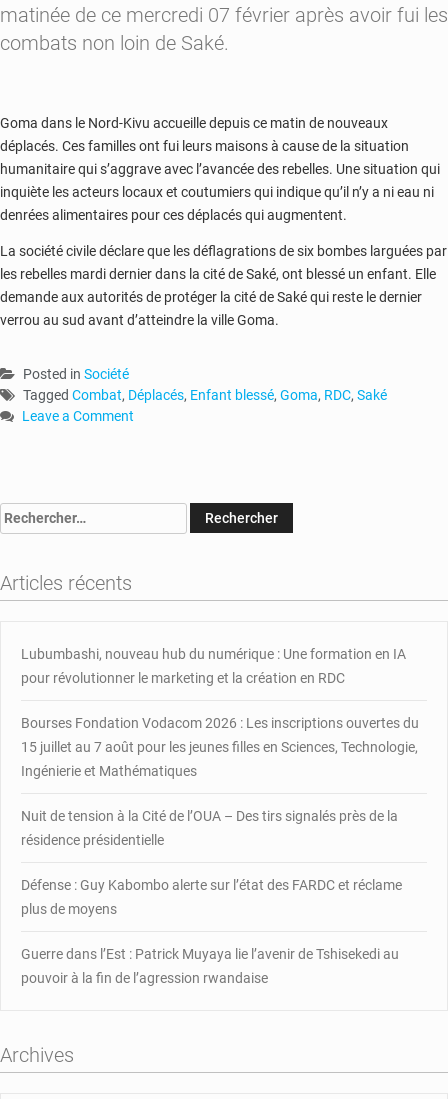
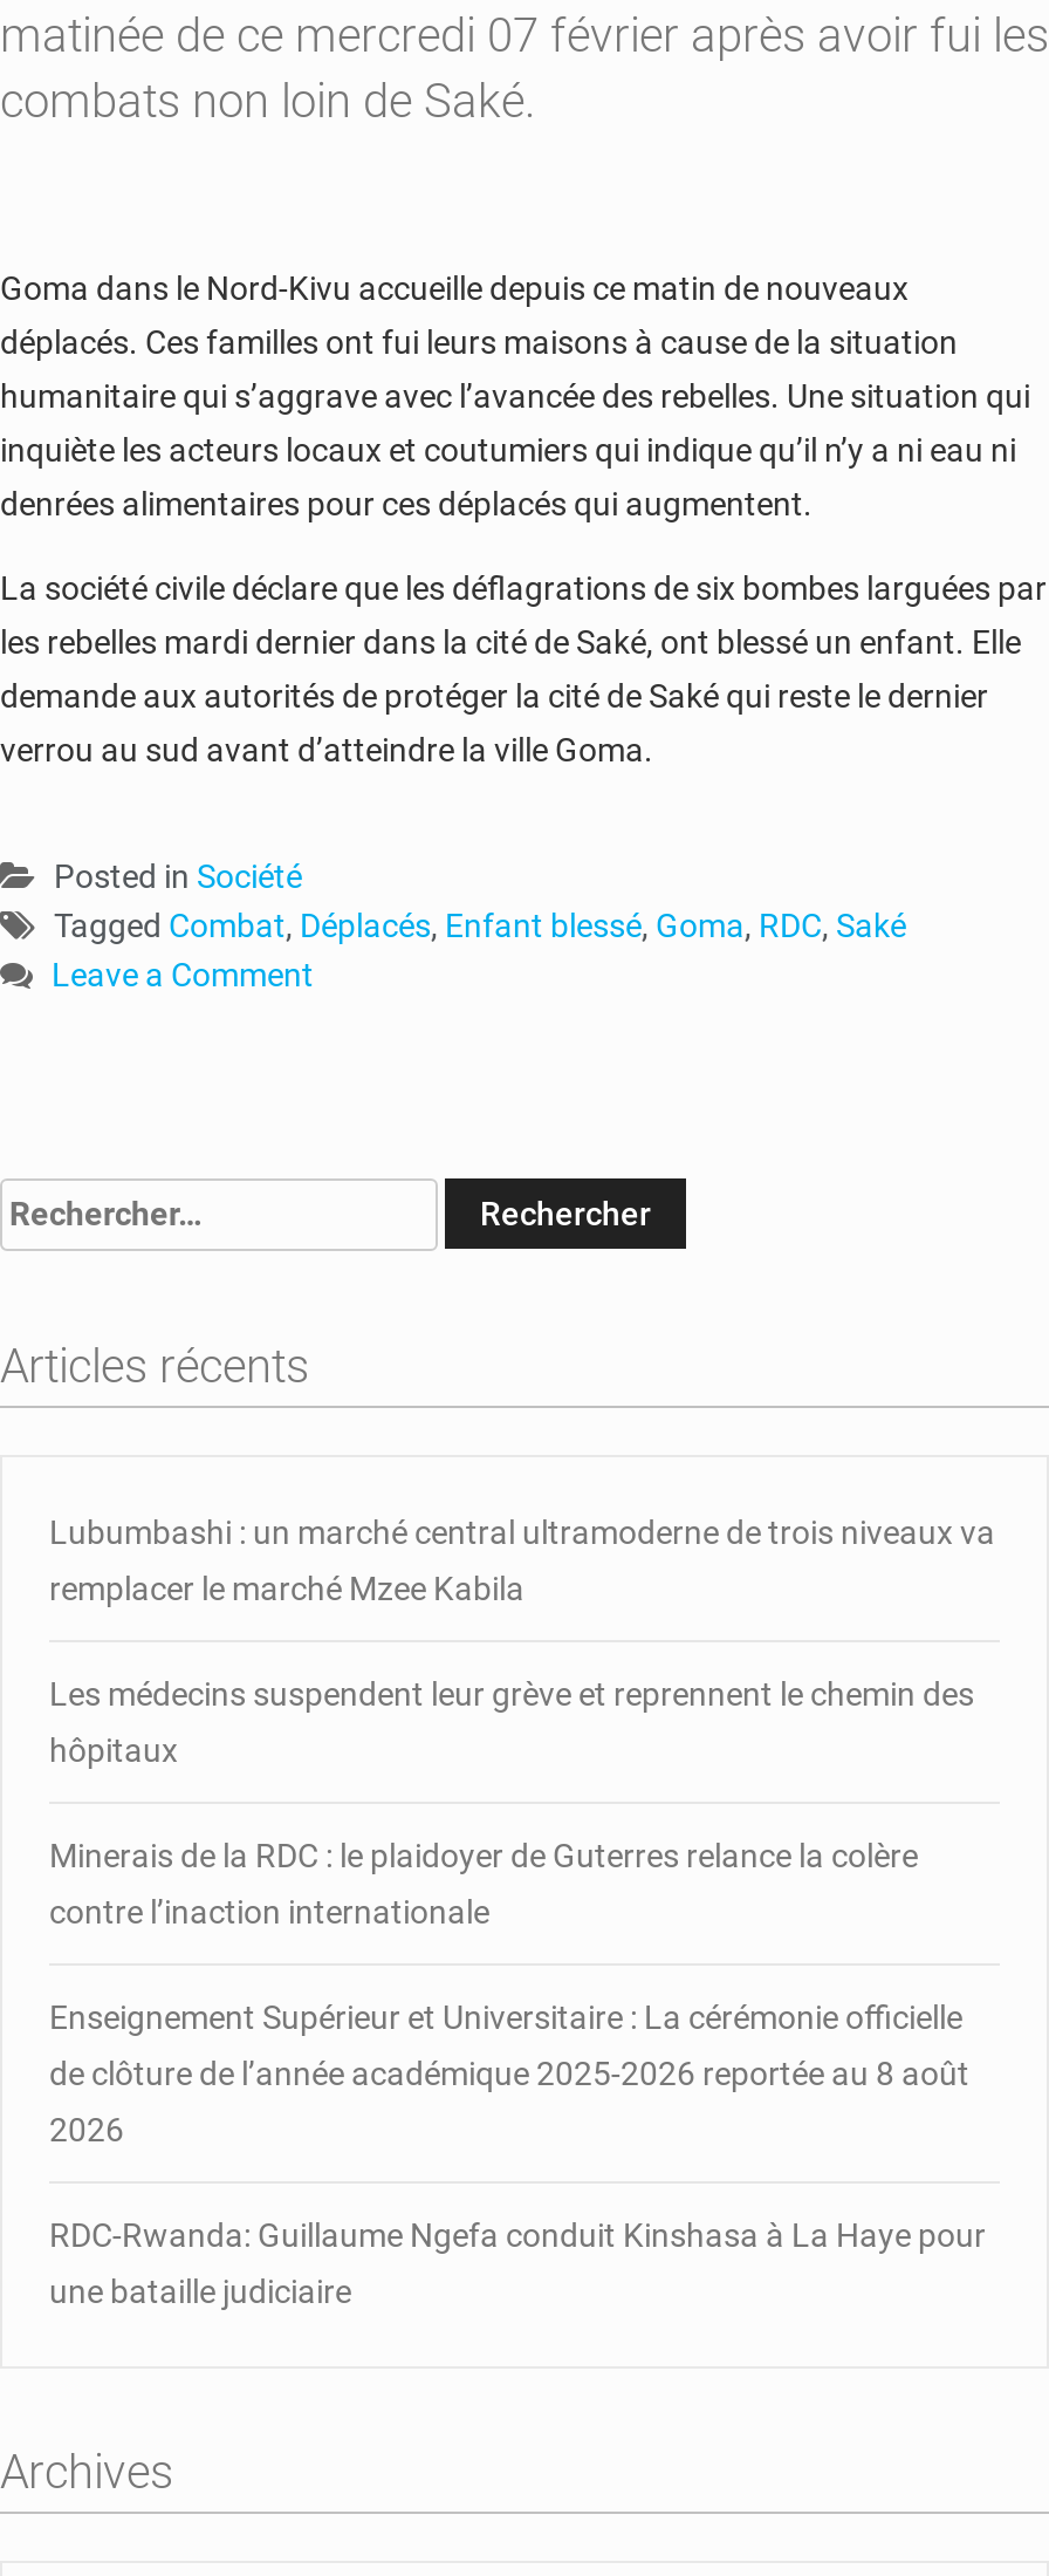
- Lubumbashi, nouveau hub du numérique : Une formation en IA
+ Lubumbashi : un marché central ultramoderne de trois niveaux va

- pour révolutionner le marketing et la création en RDC
+ remplacer le marché Mzee Kabila

- Bourses Fondation Vodacom 2026 : Les inscriptions ouvertes du
+ Les médecins suspendent leur grève et reprennent le chemin des

- 15 juillet au 7 août pour les jeunes filles en Sciences, Technologie,
+ hôpitaux

- Ingénierie et Mathématiques
+ Minerais de la RDC : le plaidoyer de Guterres relance la colère

- Nuit de tension à la Cité de l’OUA – Des tirs signalés près de la
+ contre l’inaction internationale

- résidence présidentielle
+ Enseignement Supérieur et Universitaire : La cérémonie officielle

- Défense : Guy Kabombo alerte sur l’état des FARDC et réclame
+ de clôture de l’année académique 2025-2026 reportée au 8 août

- plus de moyens
+ 2026

- Guerre dans l’Est : Patrick Muyaya lie l’avenir de Tshisekedi au
+ RDC-Rwanda: Guillaume Ngefa conduit Kinshasa à La Haye pour

- pouvoir à la fin de l’agression rwandaise
+ une bataille judiciaire
